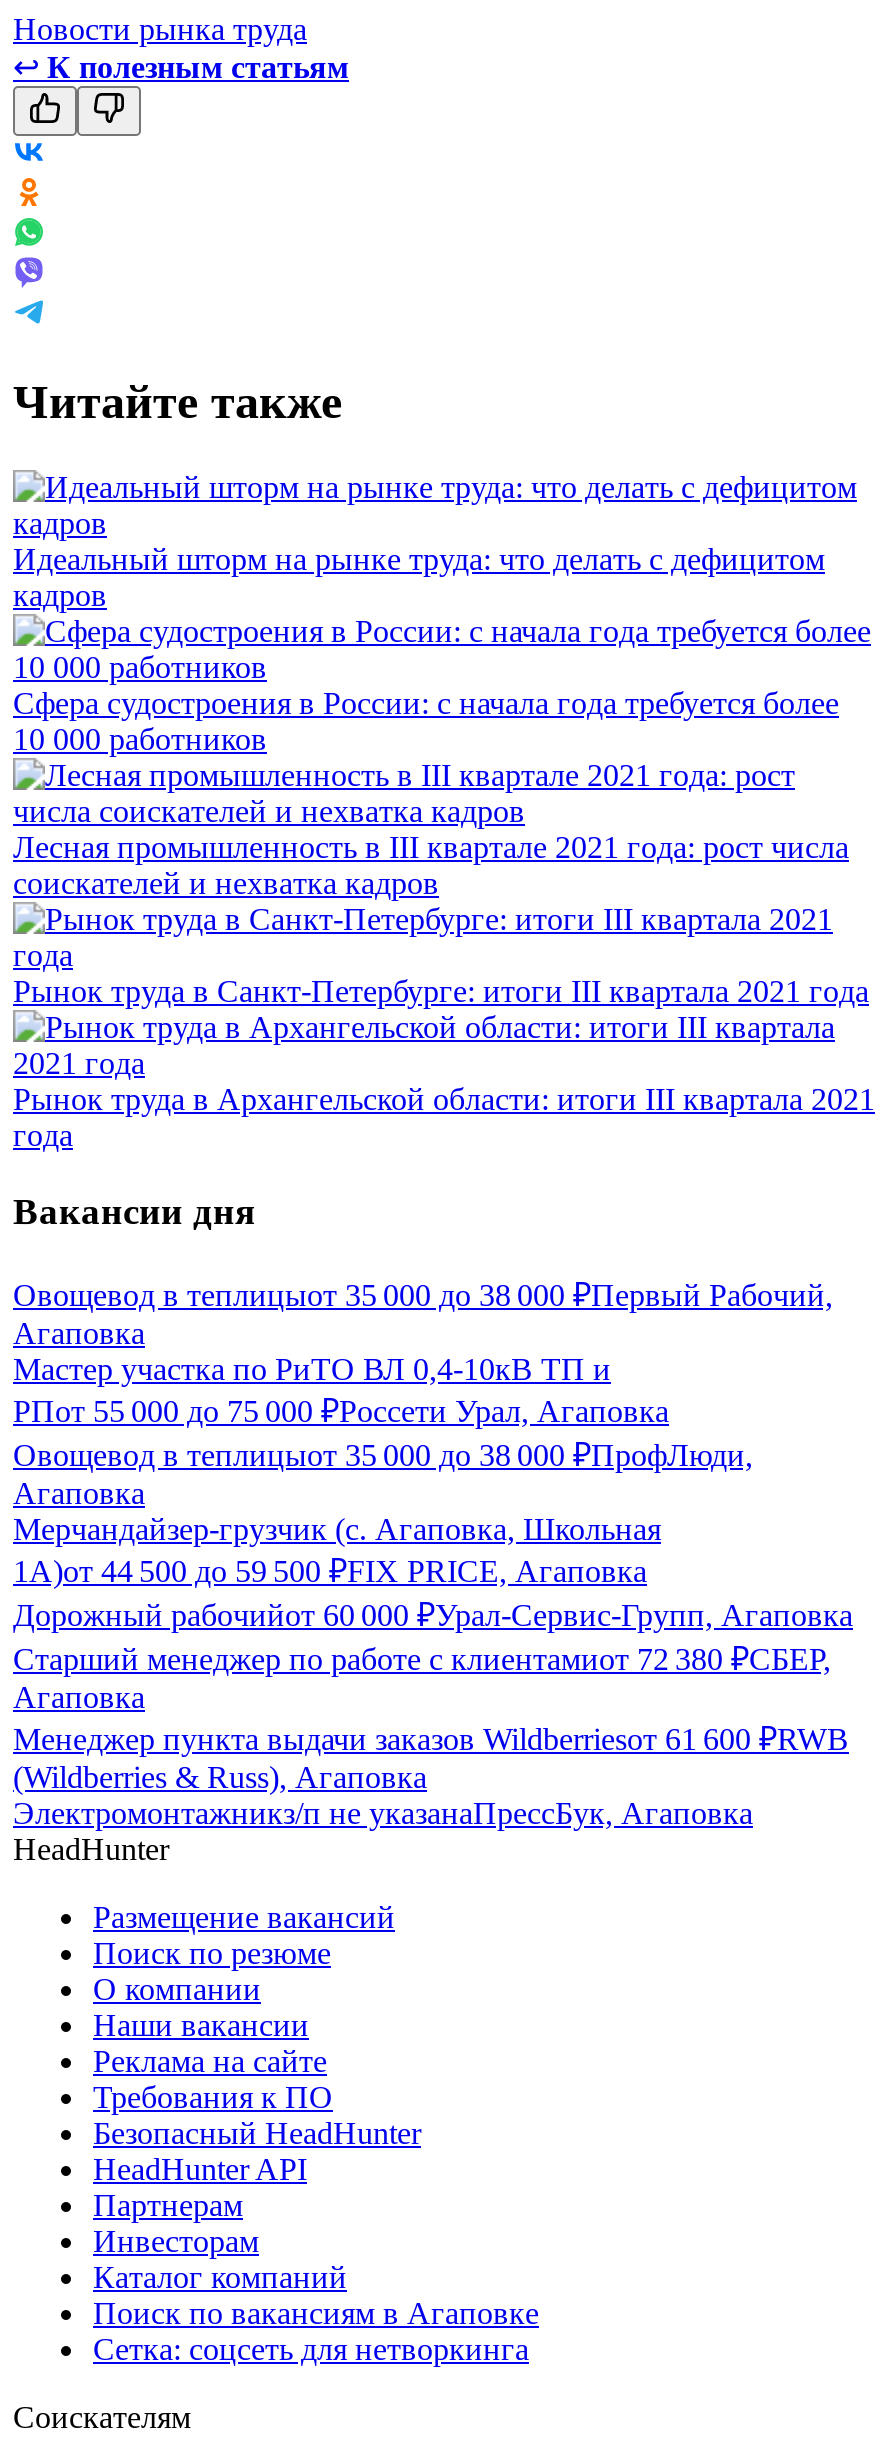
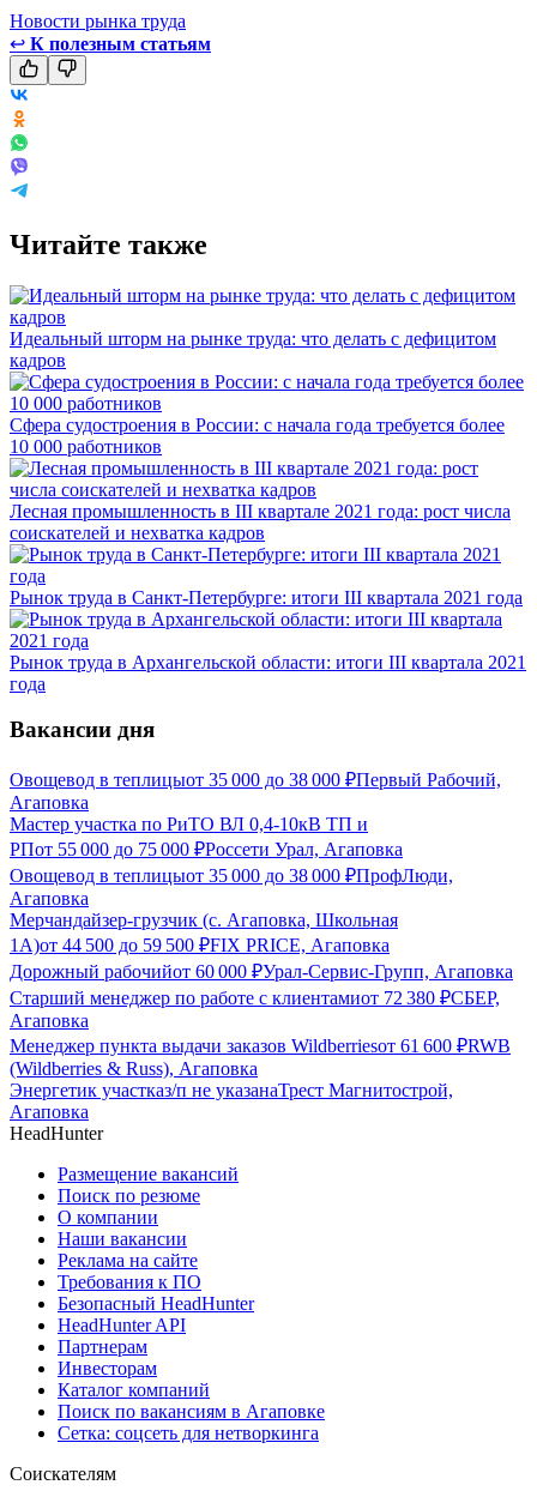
- Электромонтажникз/п не указанаПрессБук, Агаповка
+ Энергетик участказ/п не указанаТрест Магнитострой,
+ Агаповка
